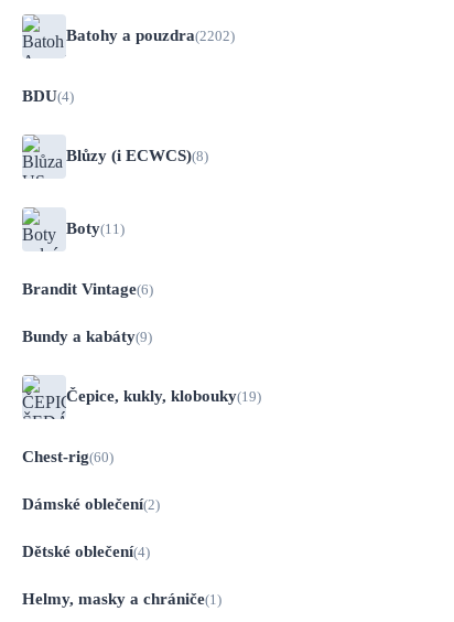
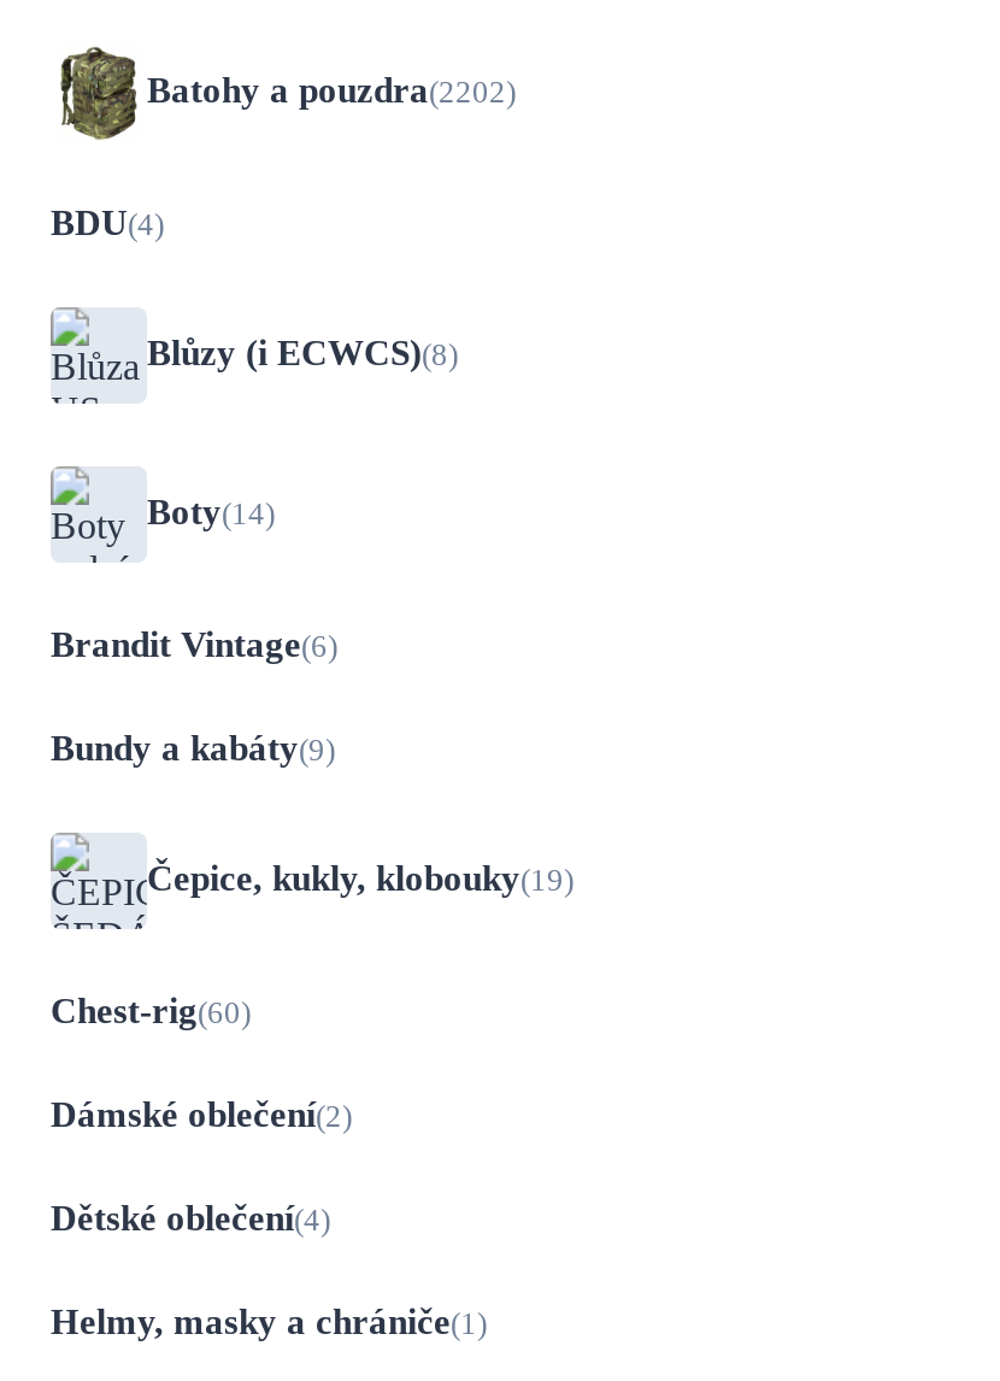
- [image]
+ [image]

- Boty(11)
+ Boty(14)
